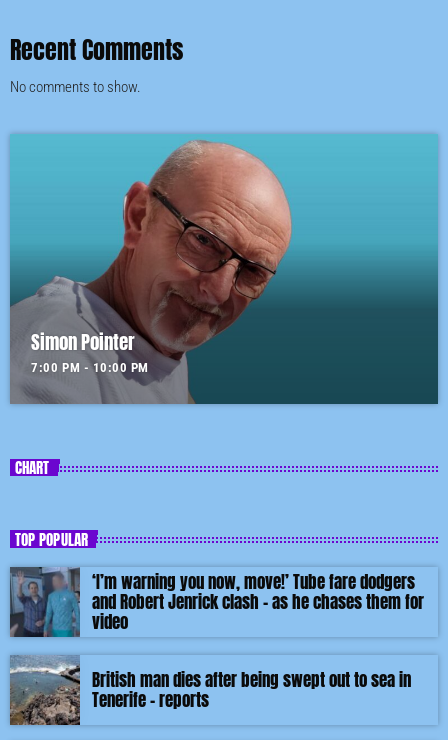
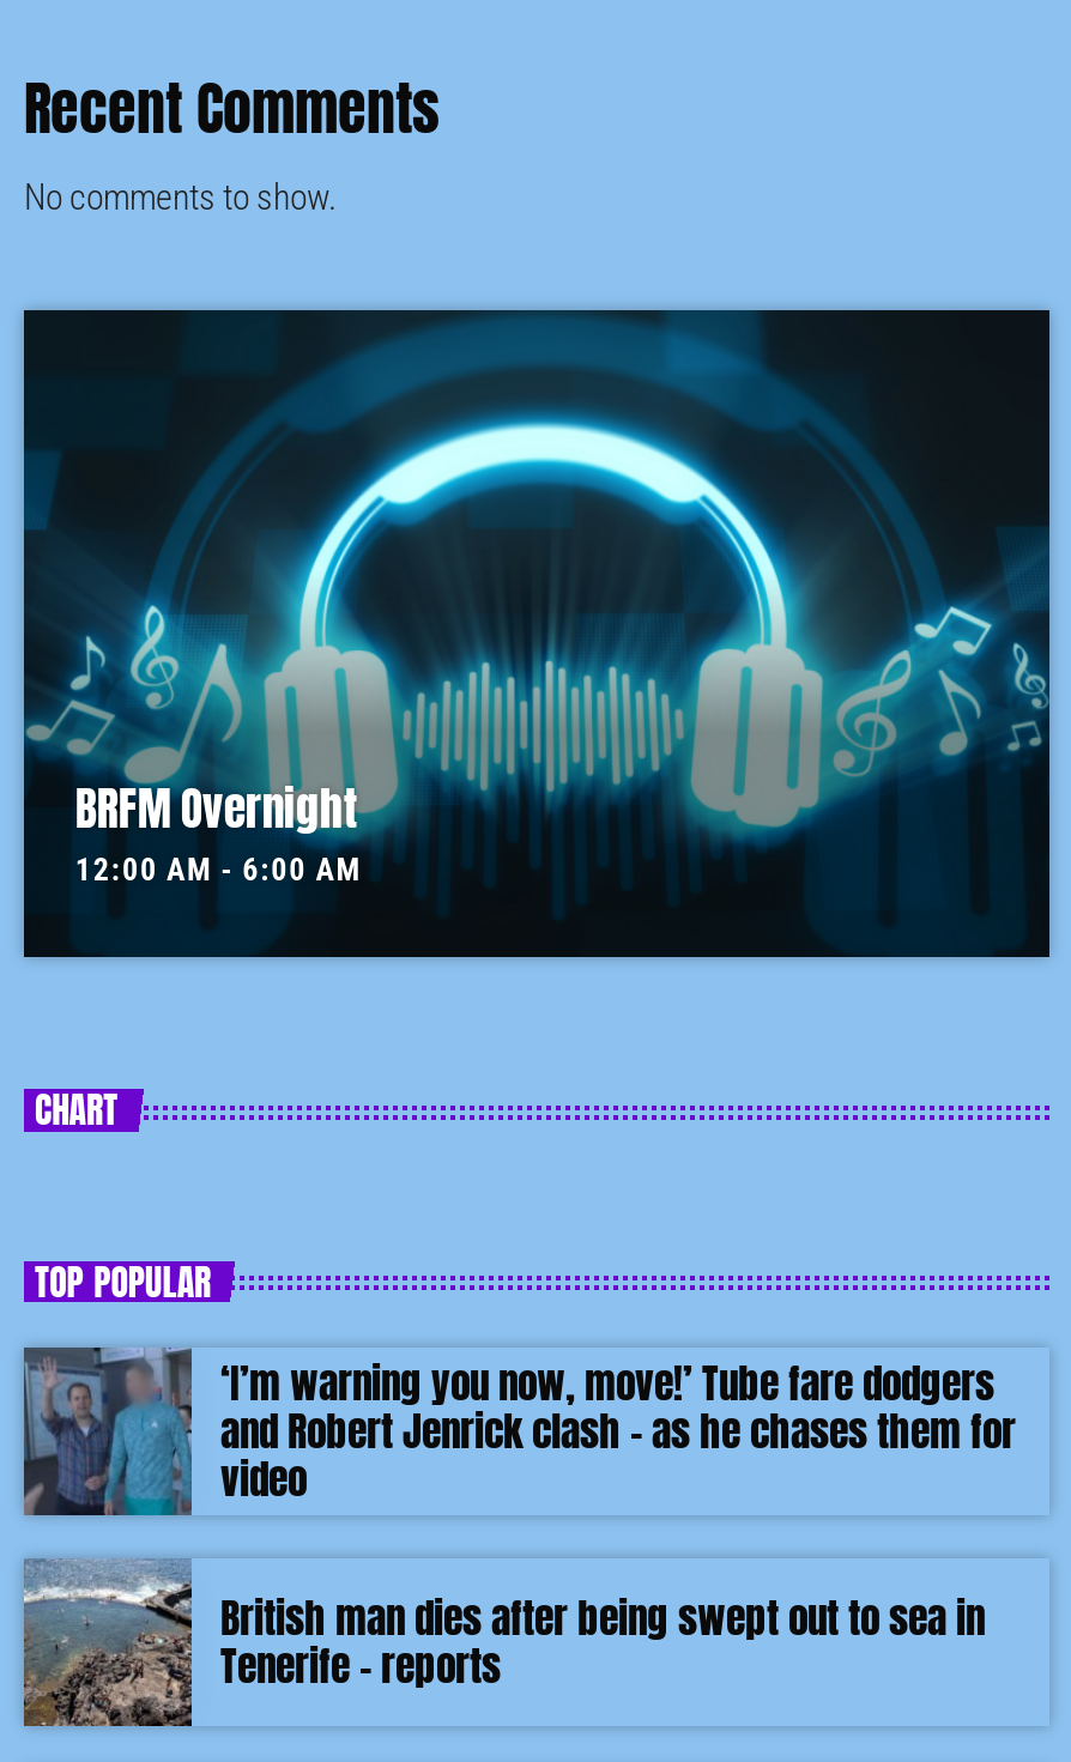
- [image]
- Simon Pointer
- 7:00 PM - 10:00 PM
+ [image]
+ BRFM Overnight
+ 12:00 AM - 6:00 AM
